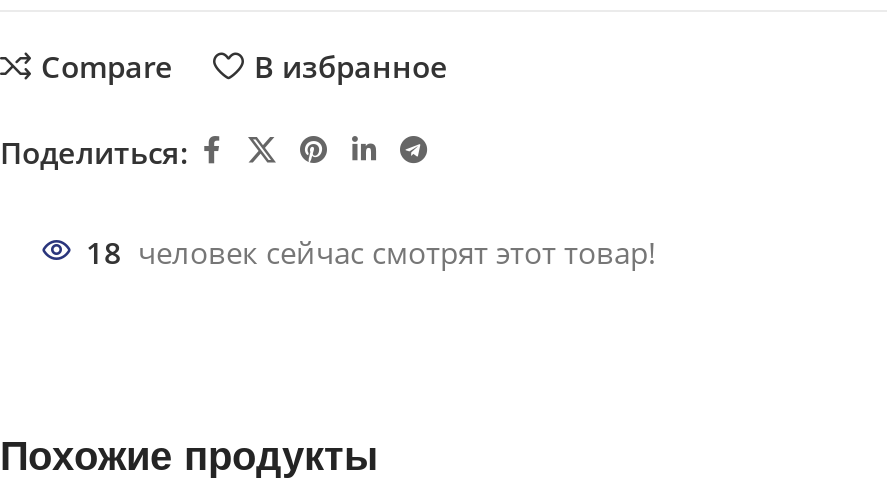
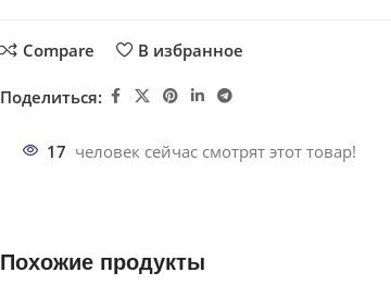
- 18 человек сейчас смотрят этот товар!
+ 17 человек сейчас смотрят этот товар!
